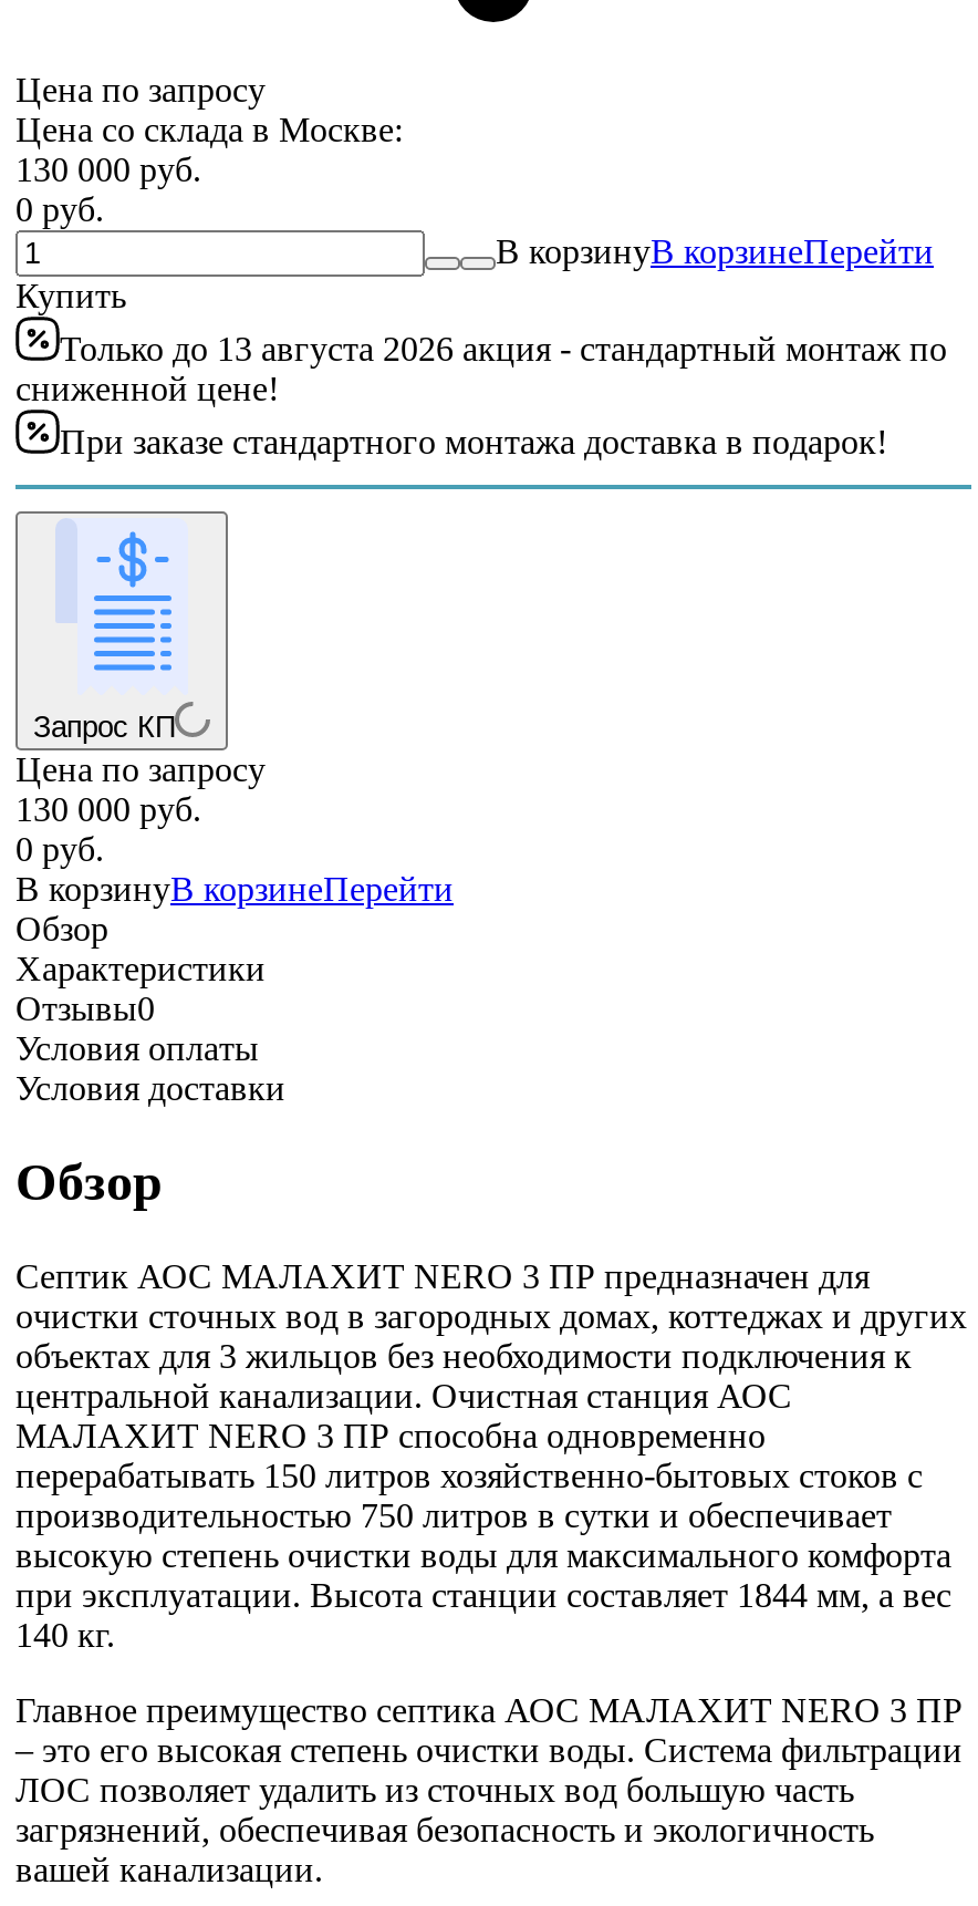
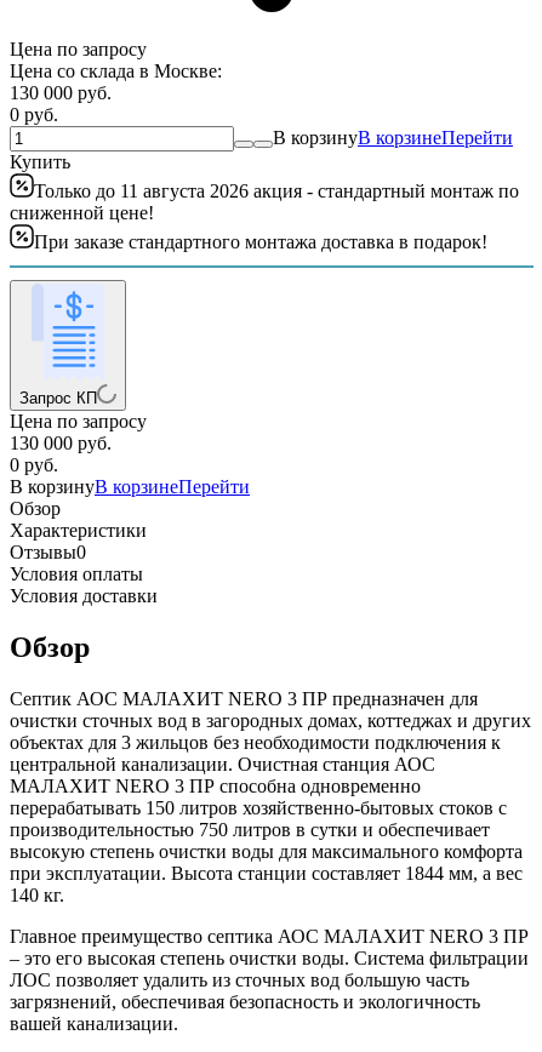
- Только до 13 августа 2026 акция - стандартный монтаж по
+ Только до 11 августа 2026 акция - стандартный монтаж по
